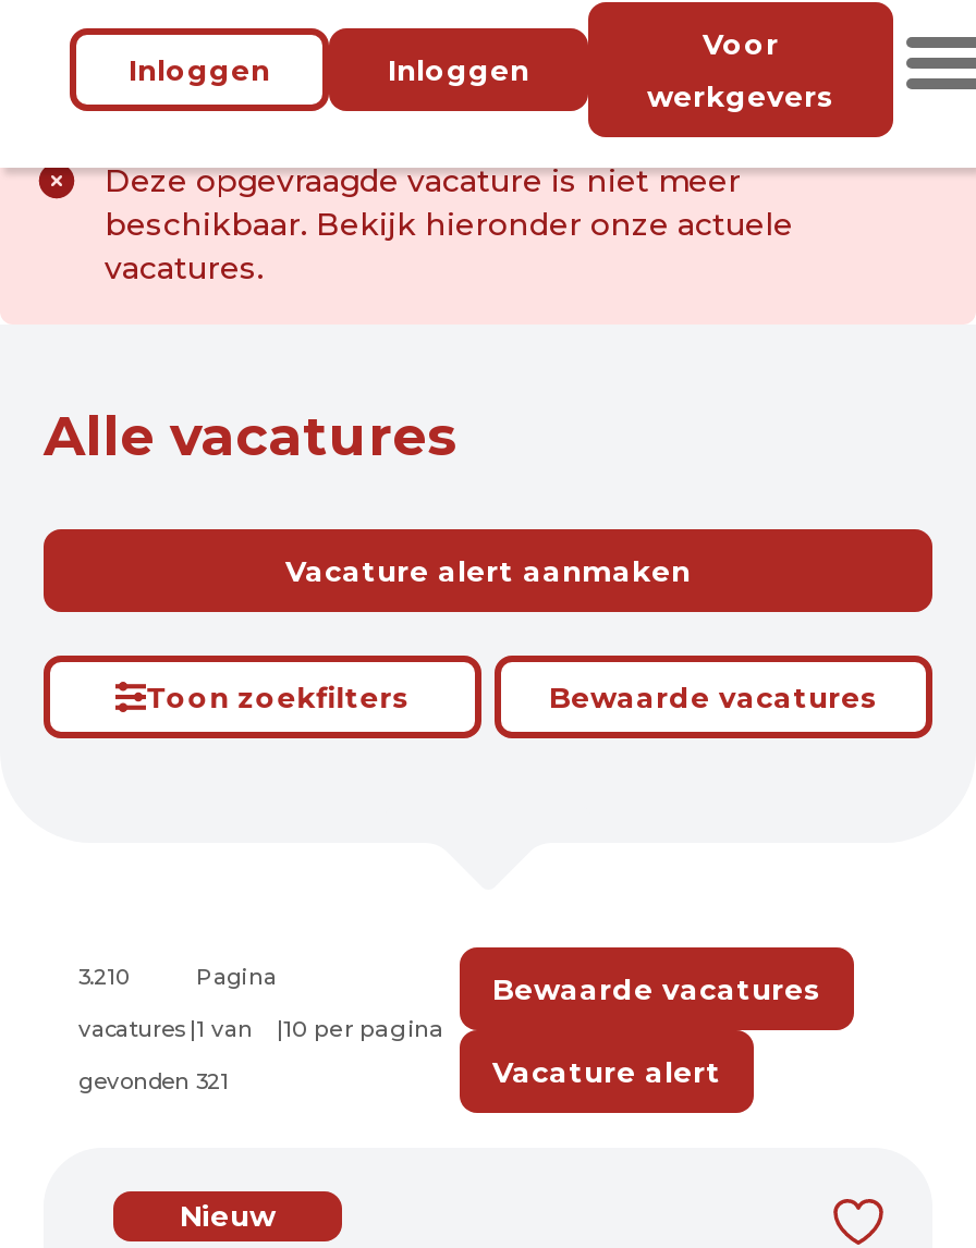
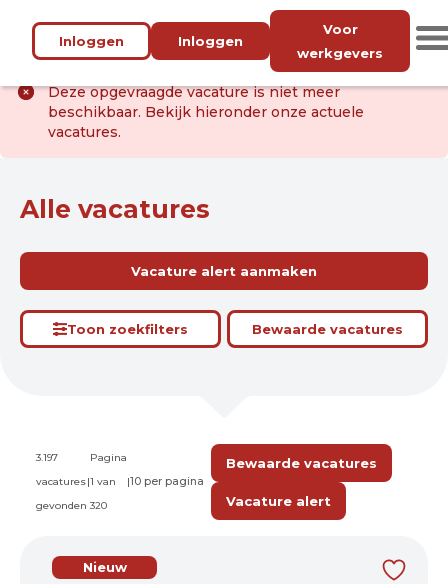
- 3.210
+ 3.197

- gevonden 321
+ gevonden 320
